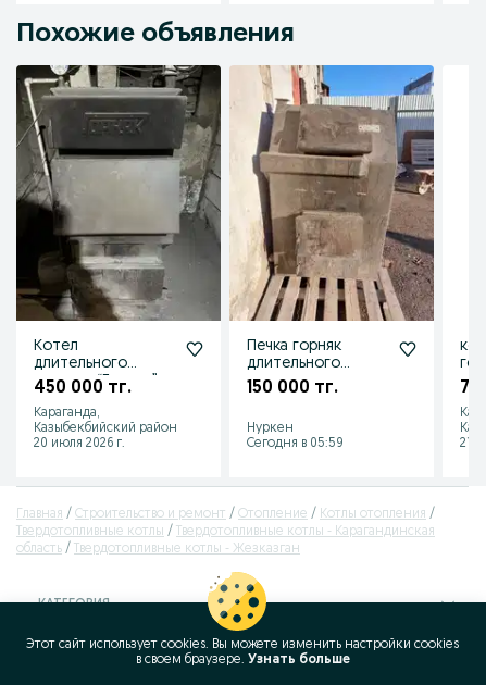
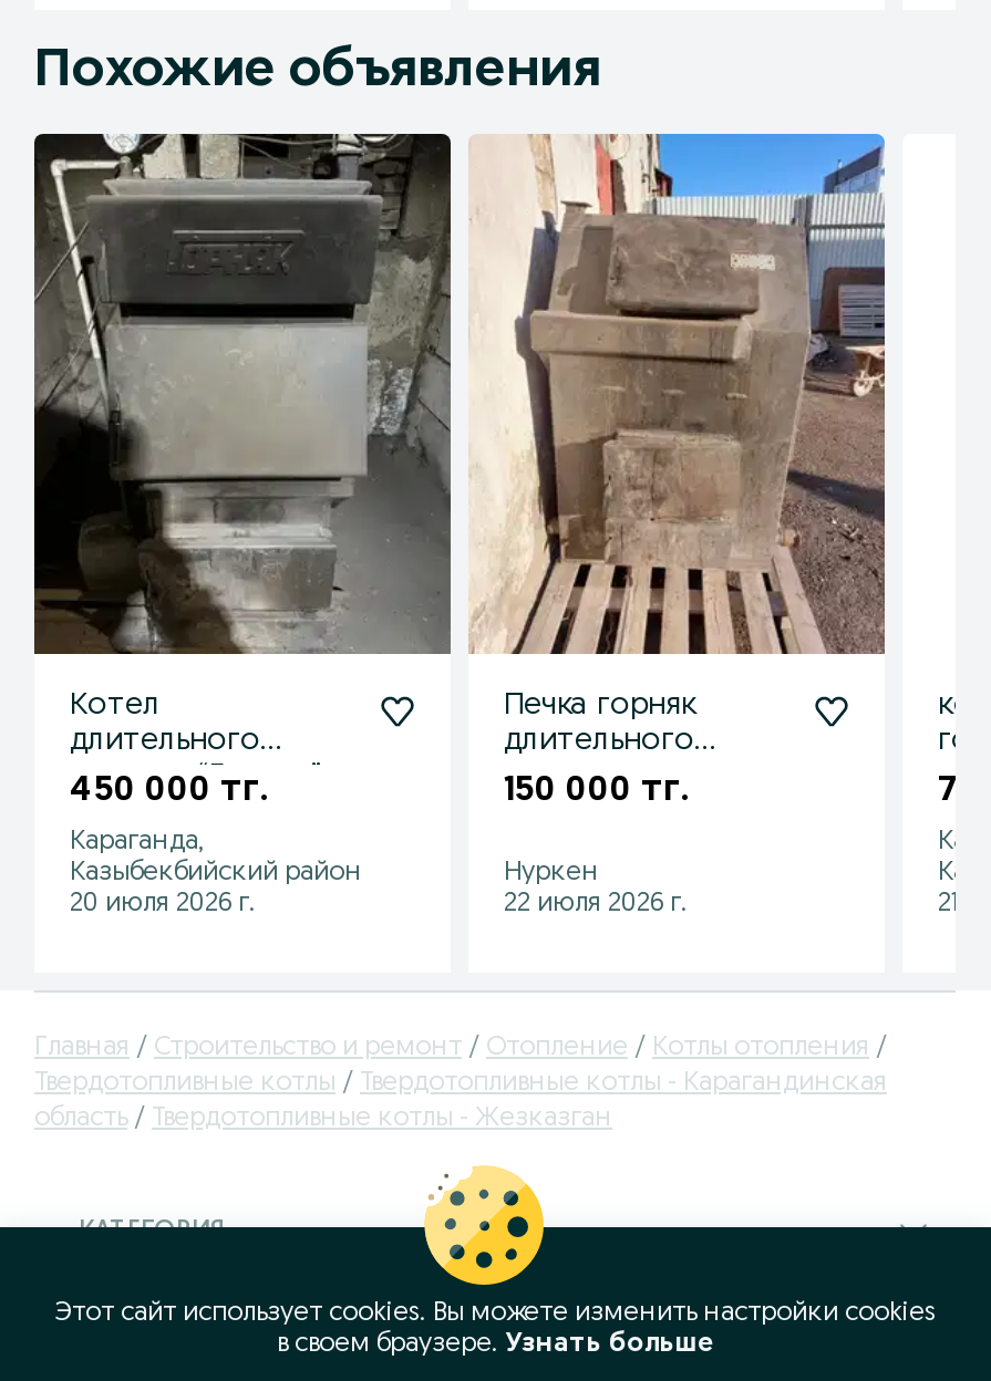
- Сегодня в 05:59
+ 22 июля 2026 г.
